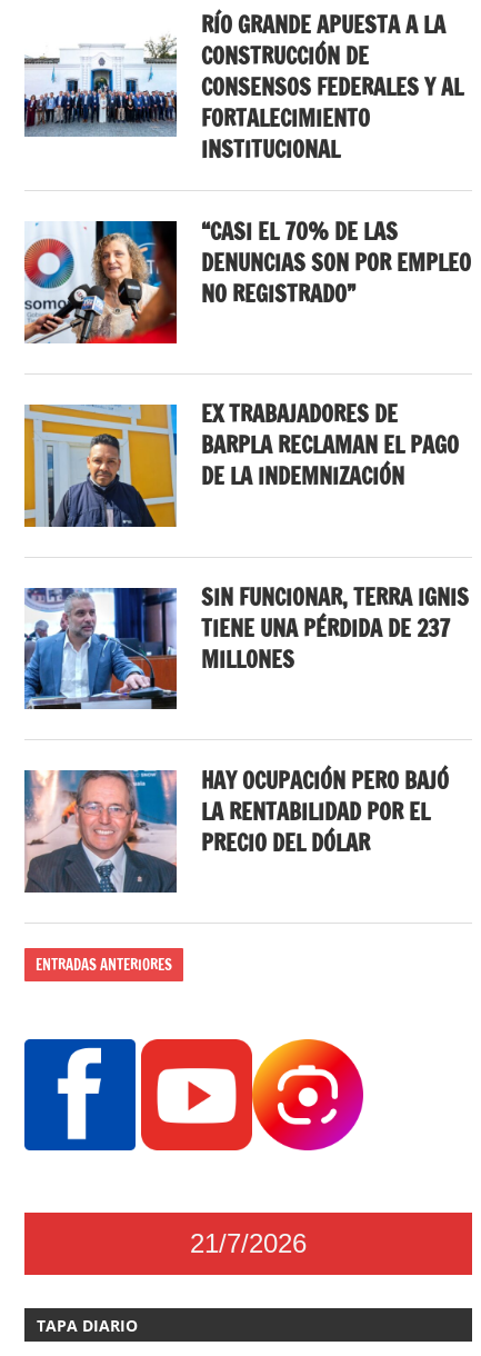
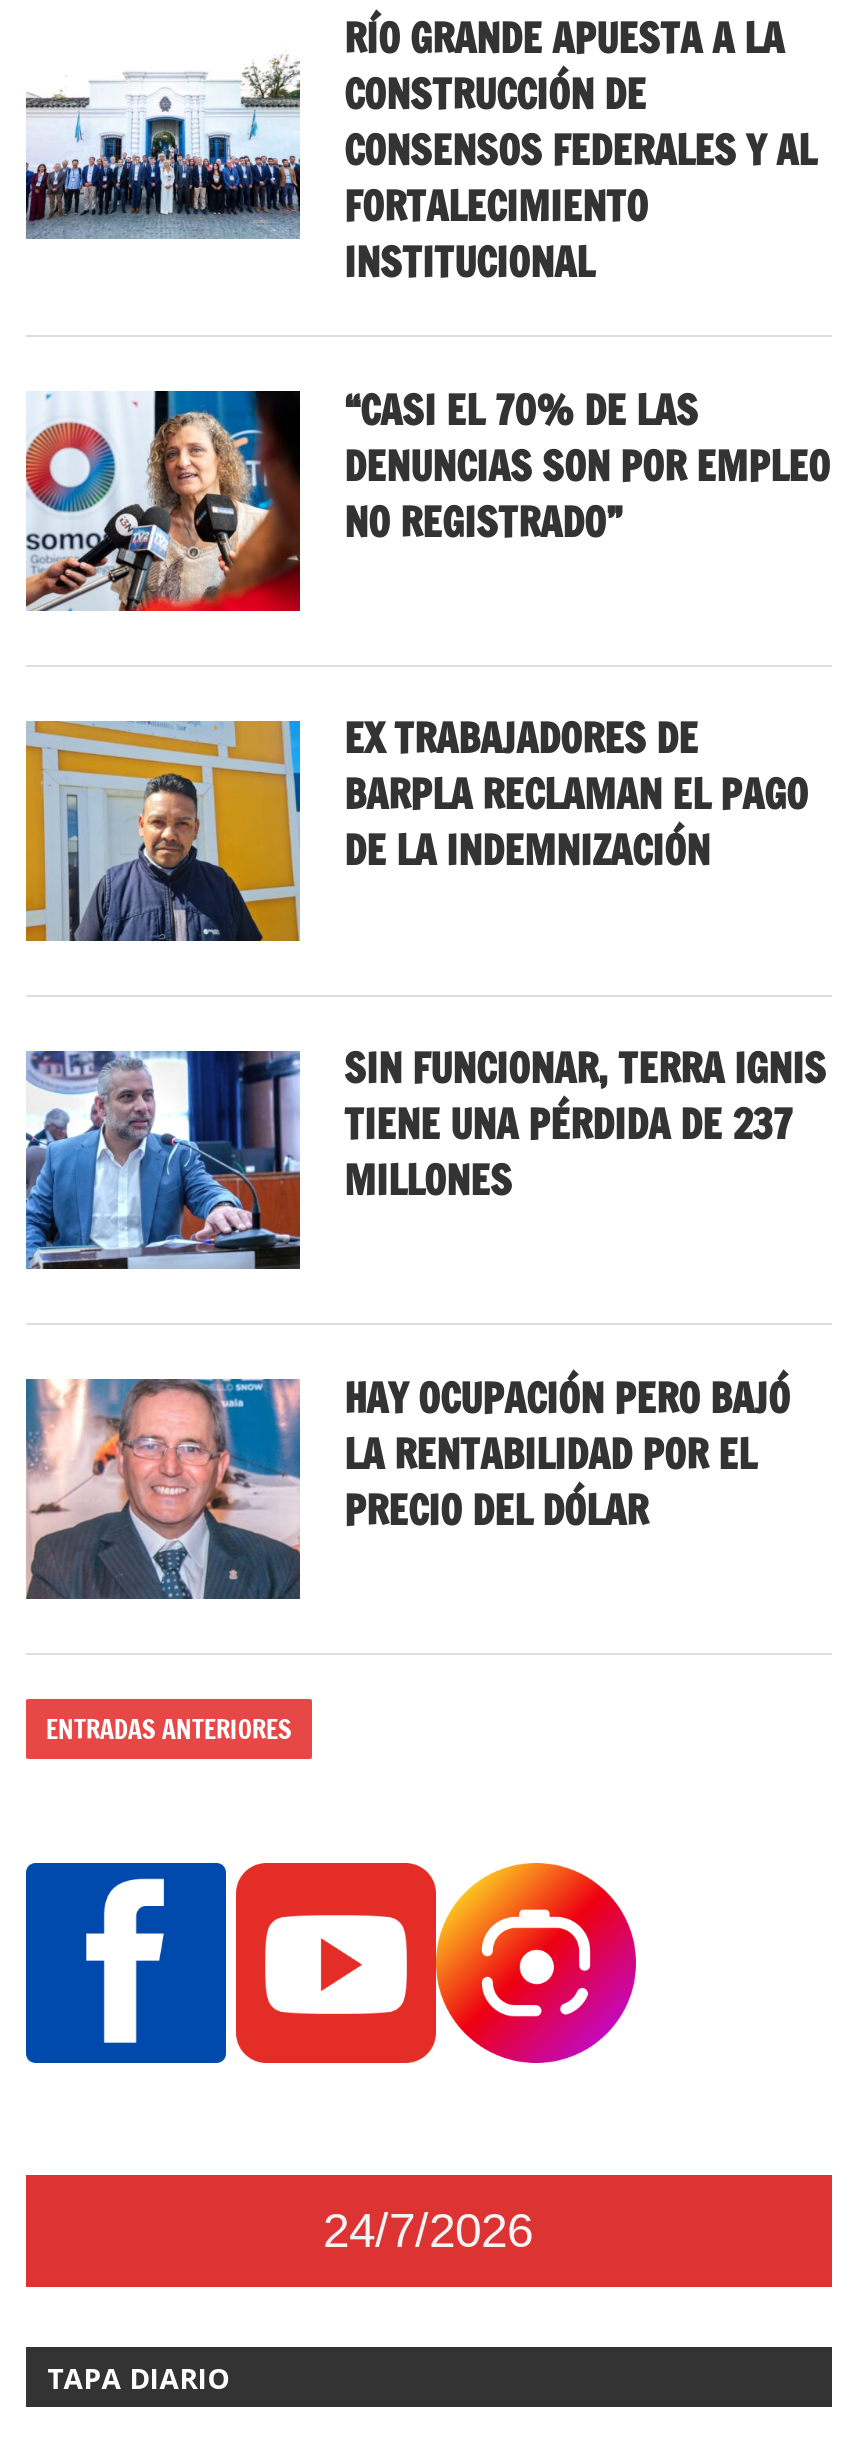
- 21/7/2026
+ 24/7/2026
